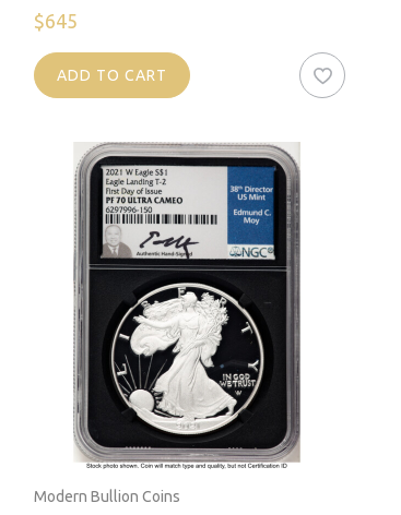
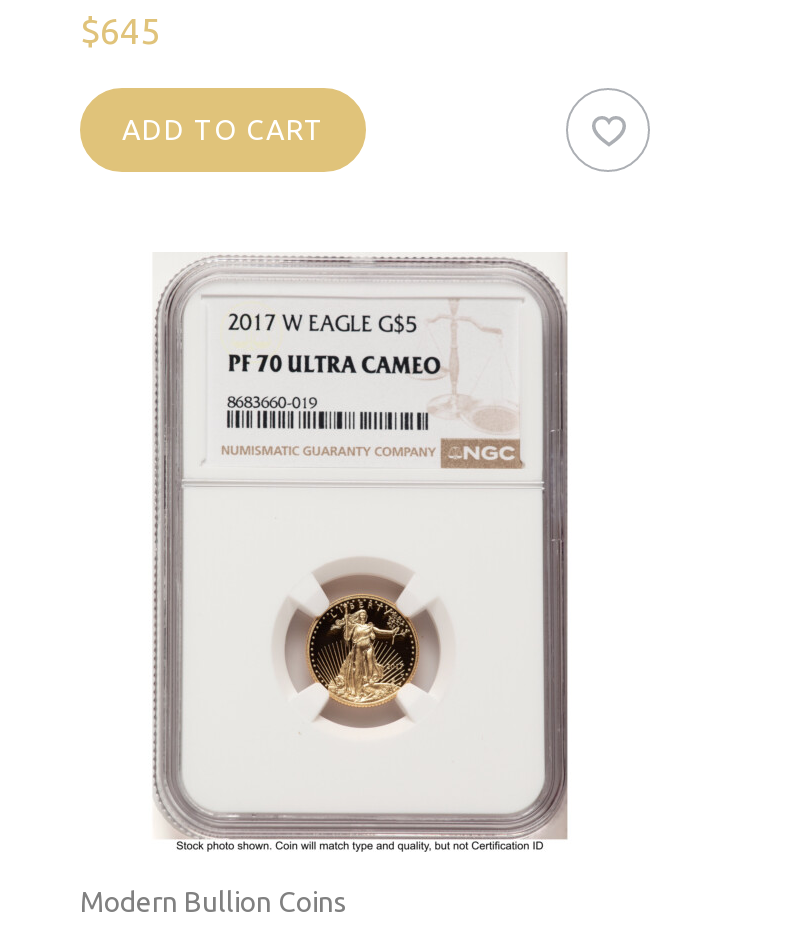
- [image]
+ [image]
